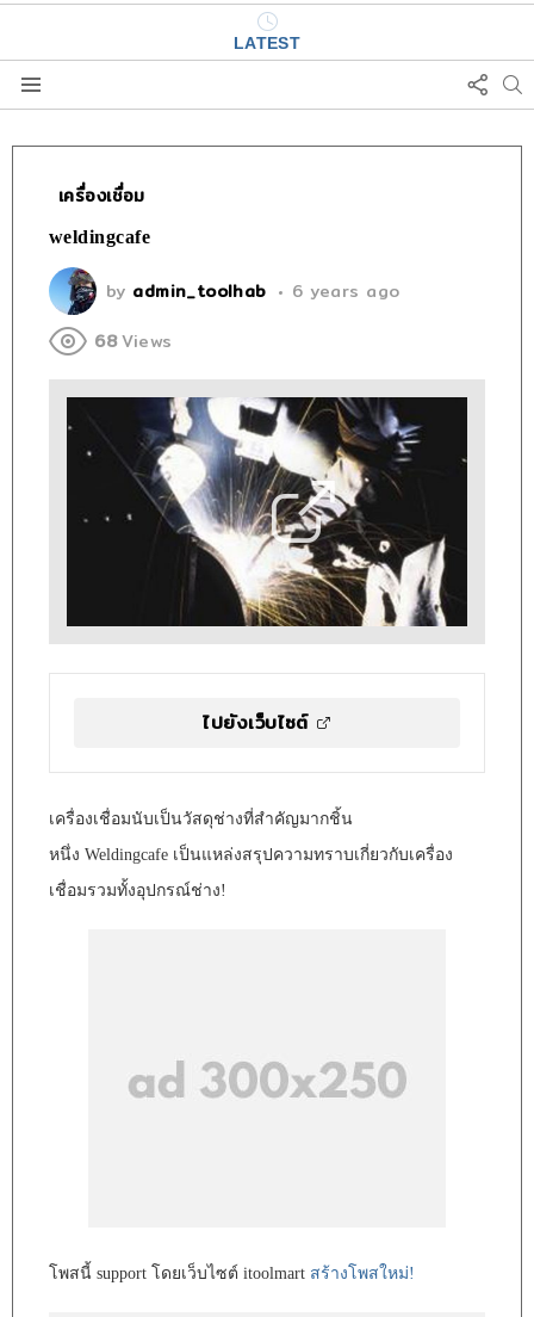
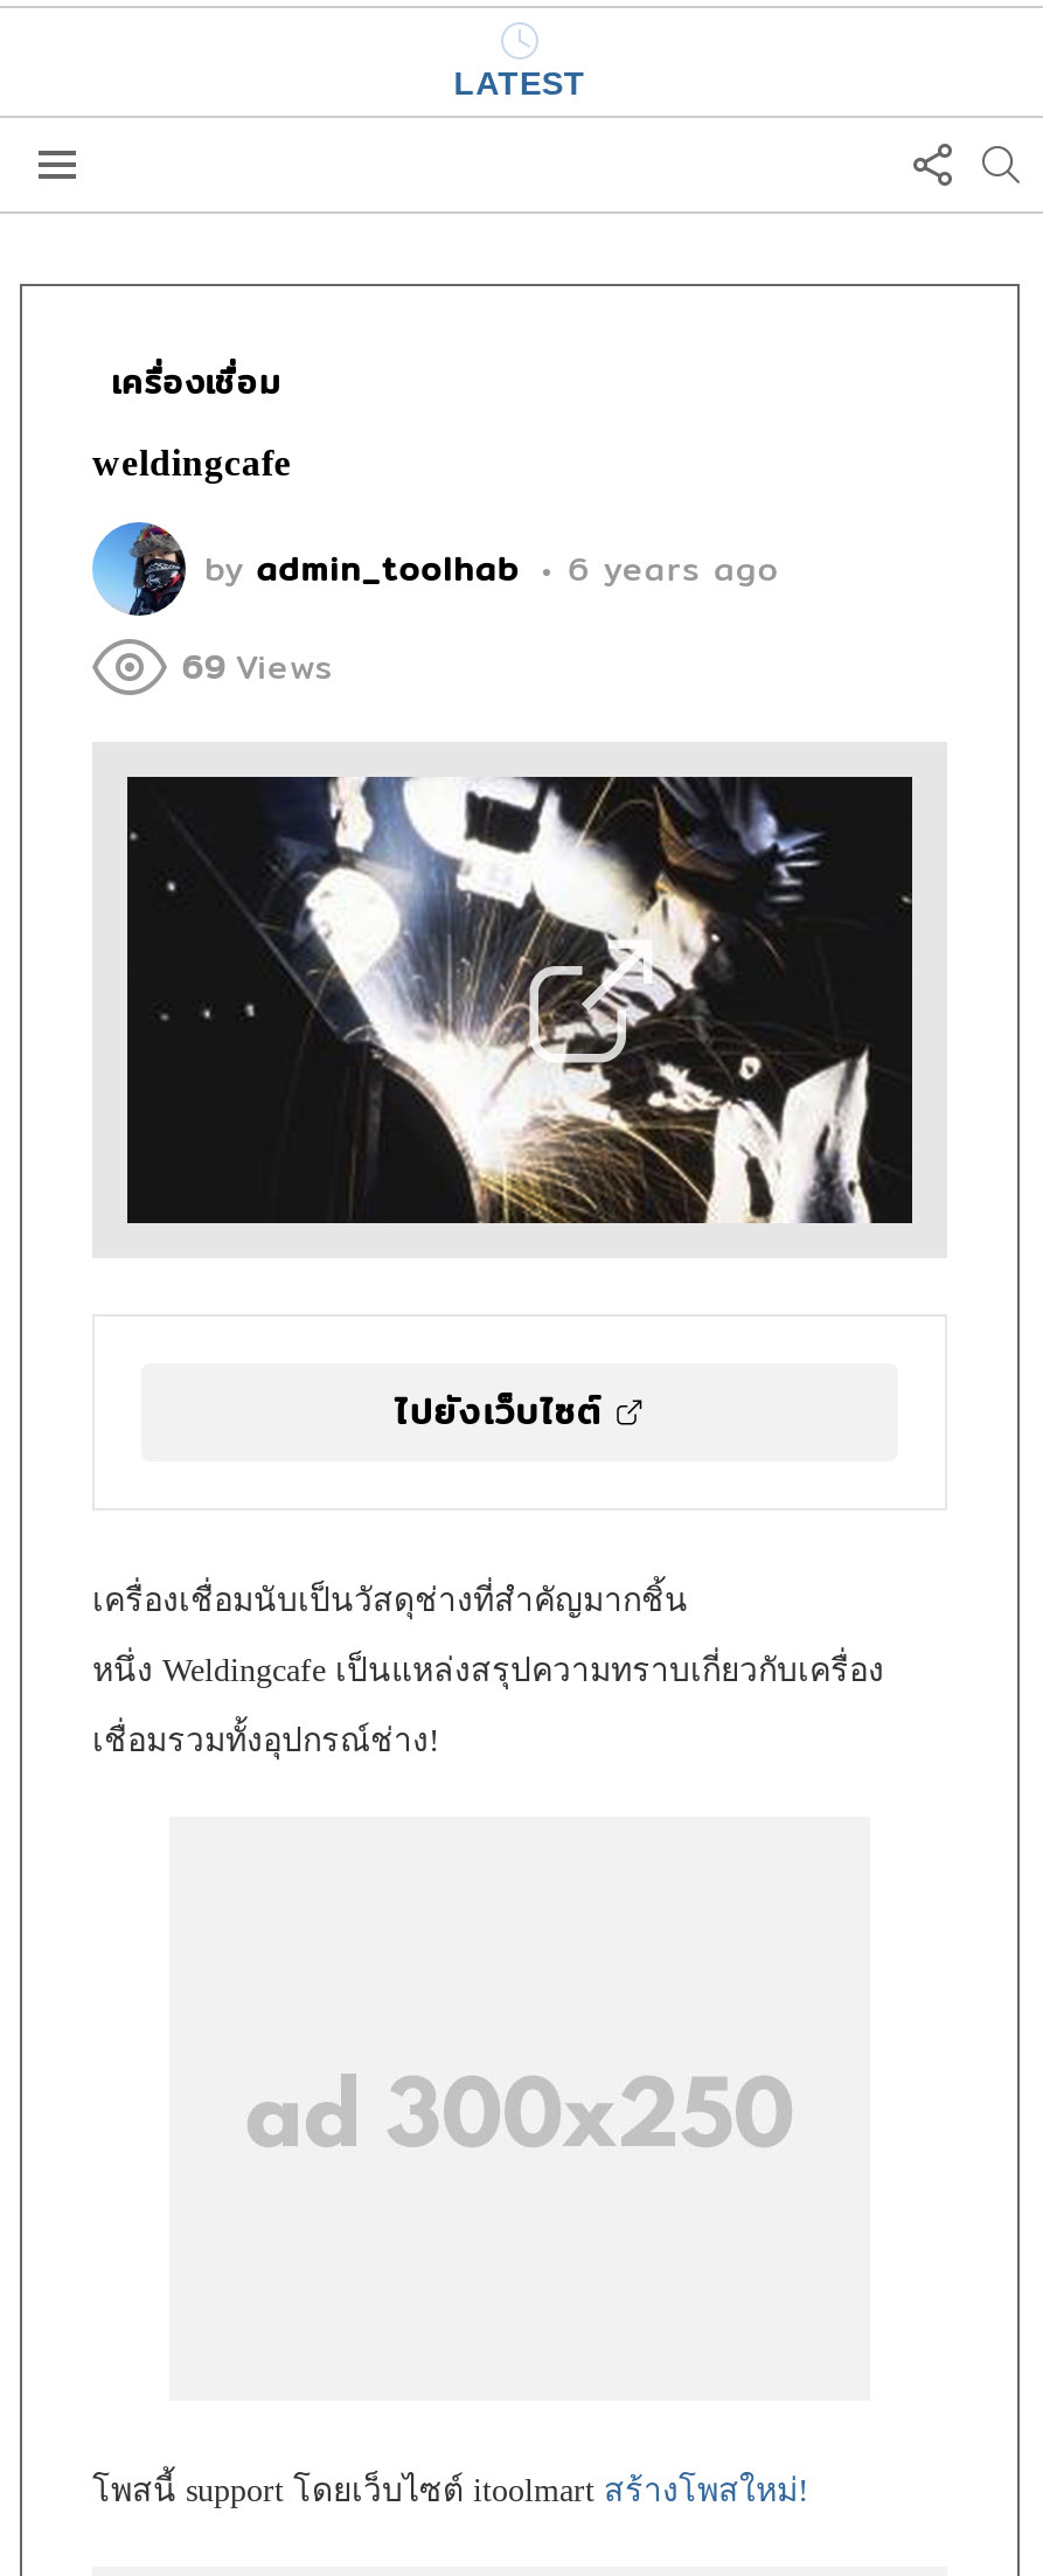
- 68 Views
+ 69 Views
